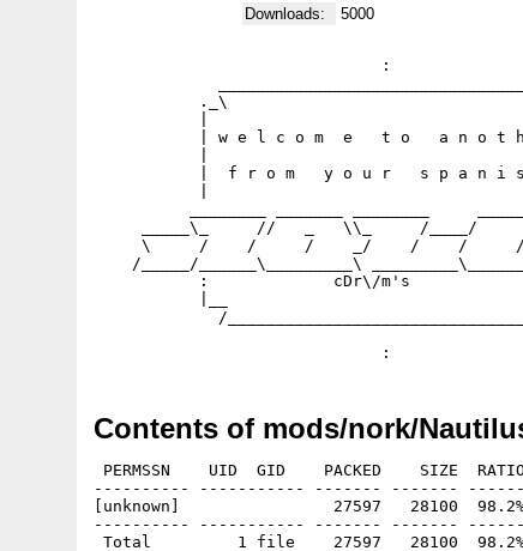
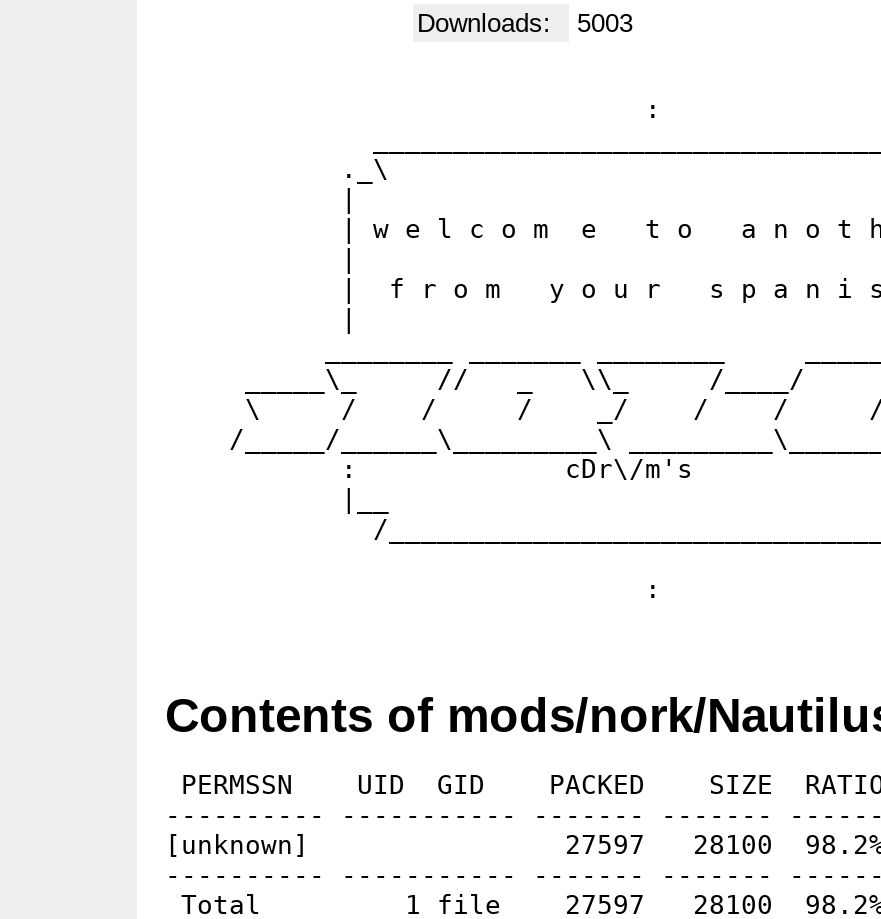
- Downloads: 5000
+ Downloads: 5003
